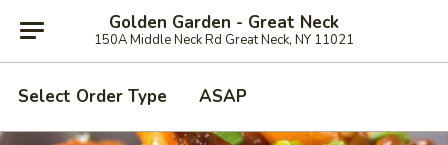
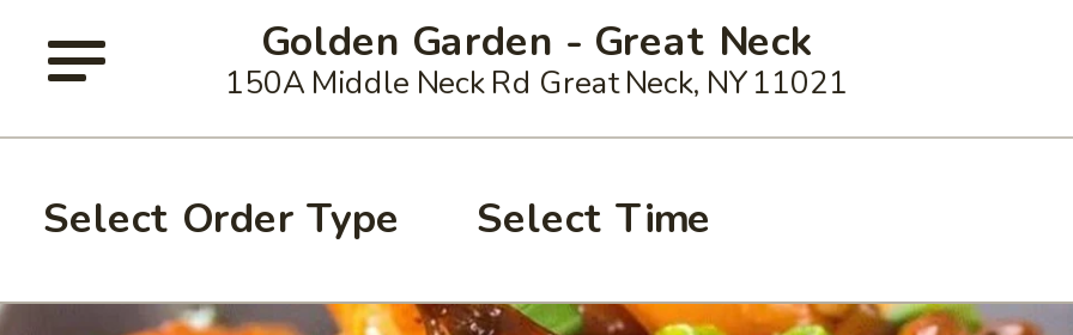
- ASAP
+ Select Time
